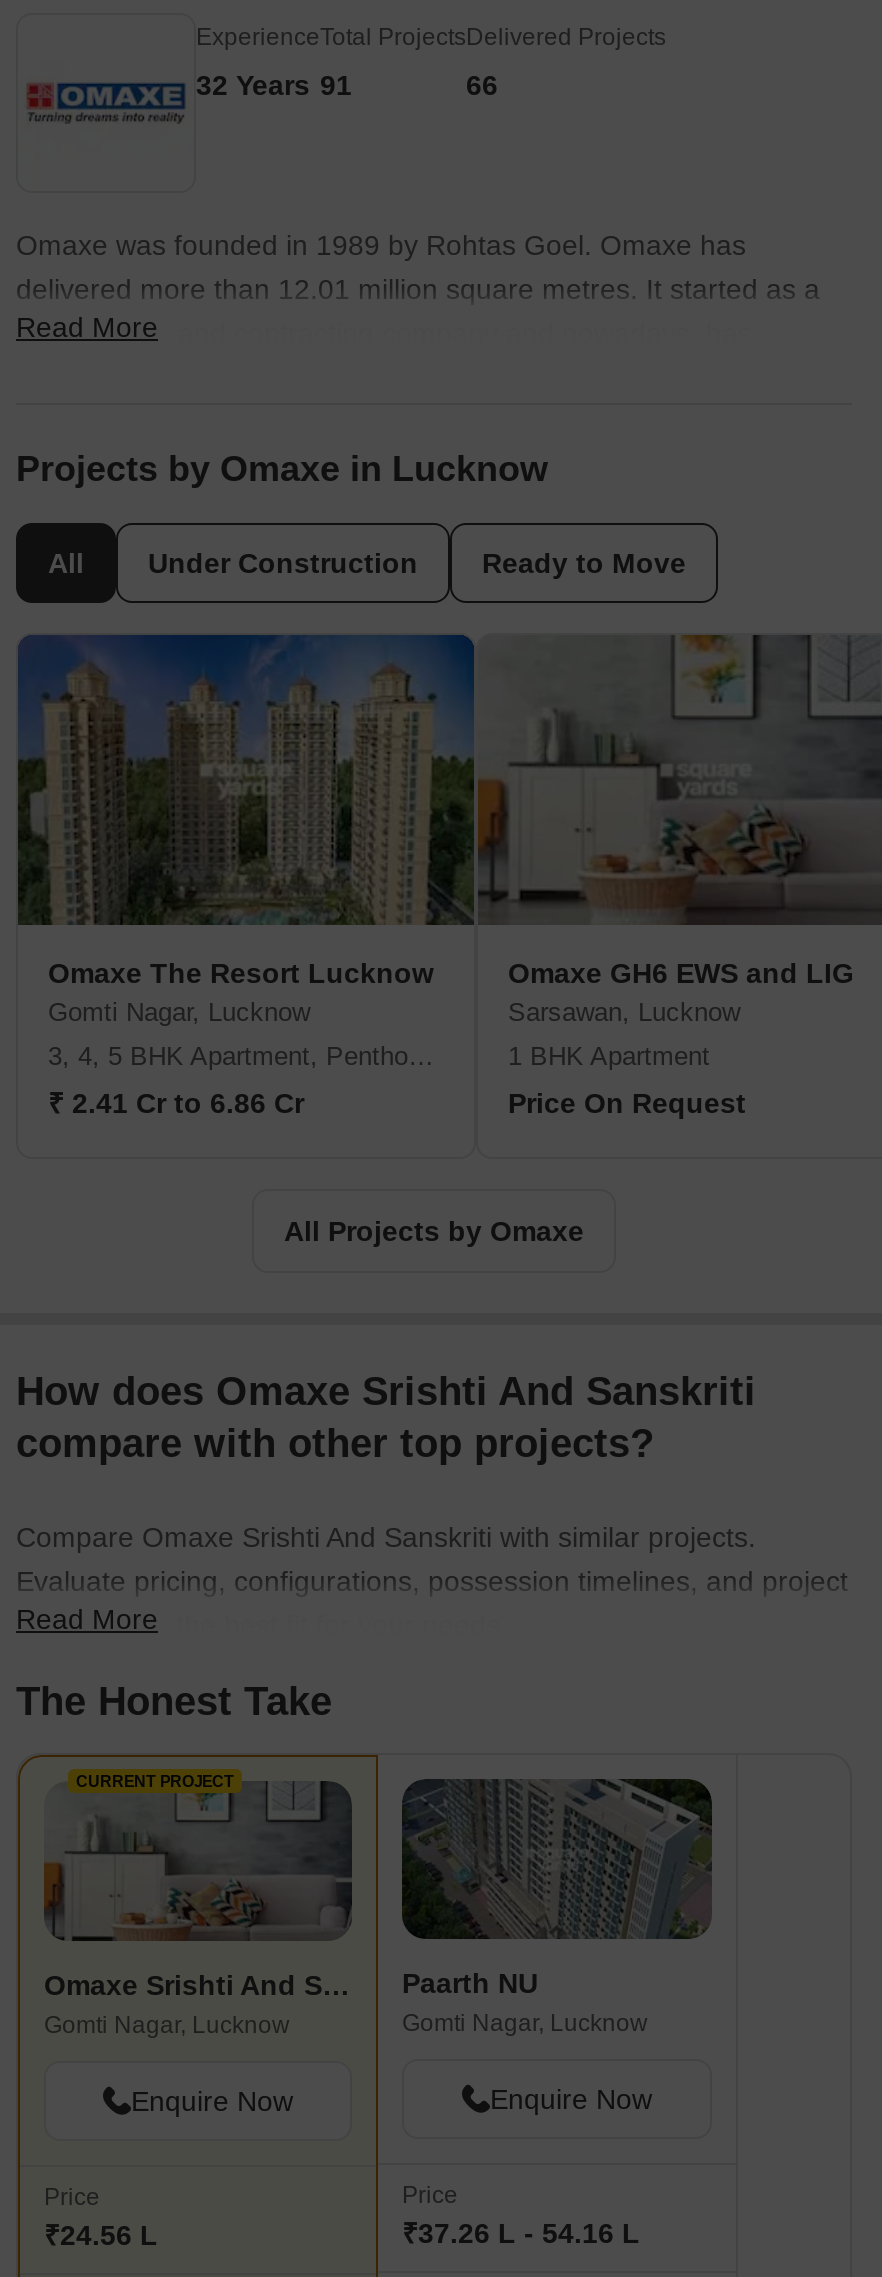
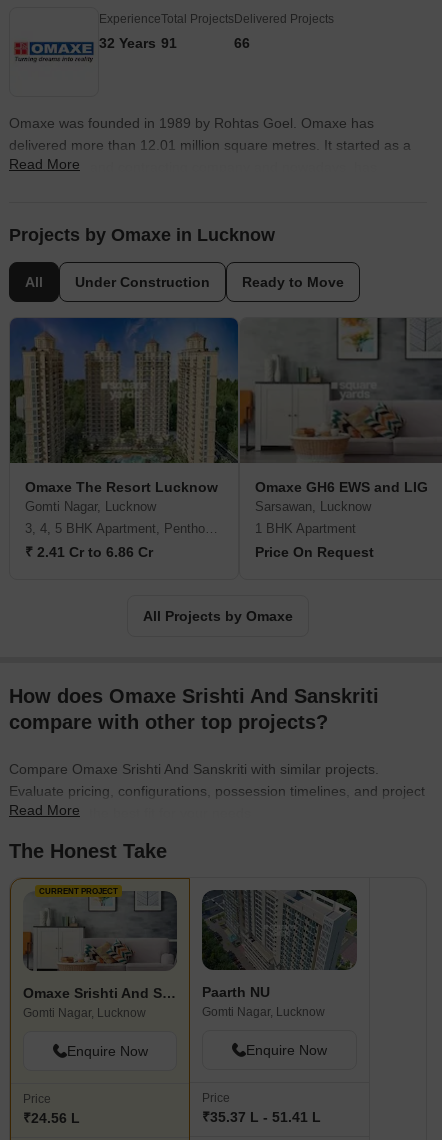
- ₹37.26 L - 54.16 L
+ ₹35.37 L - 51.41 L
